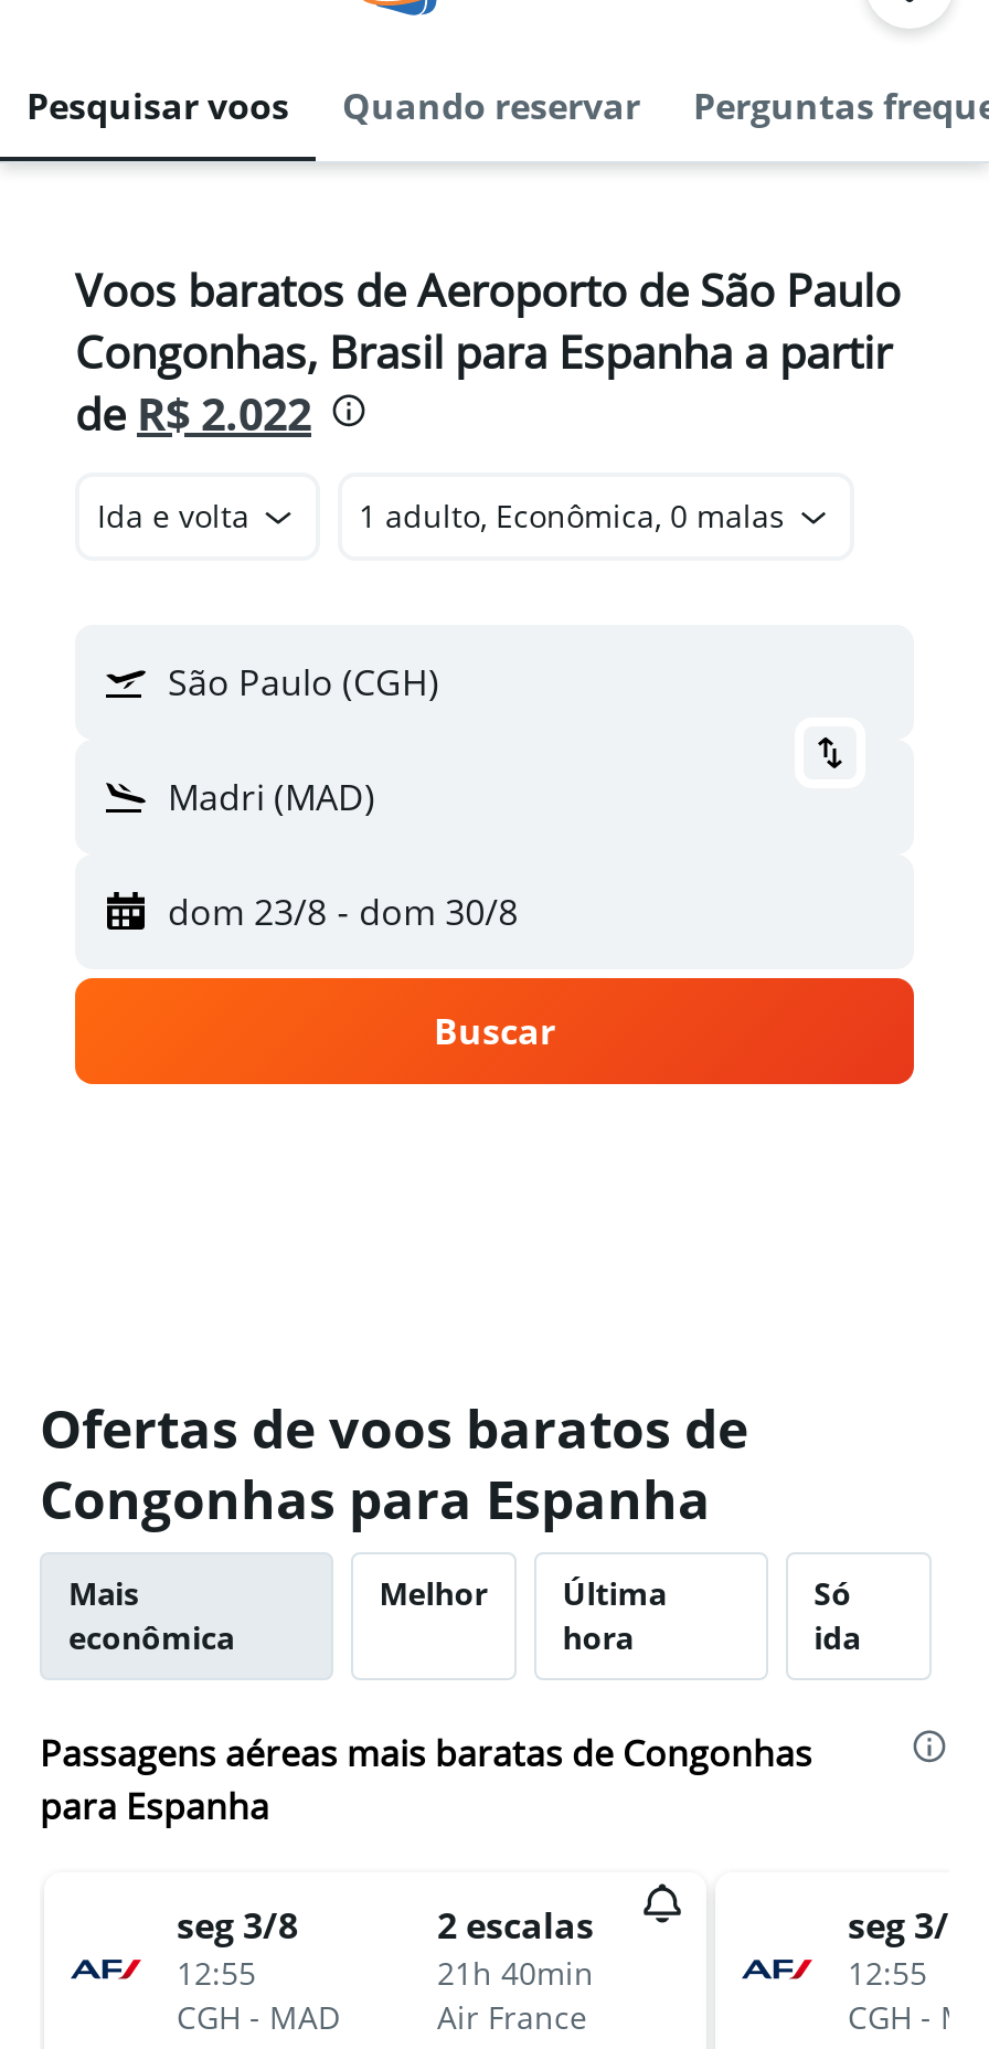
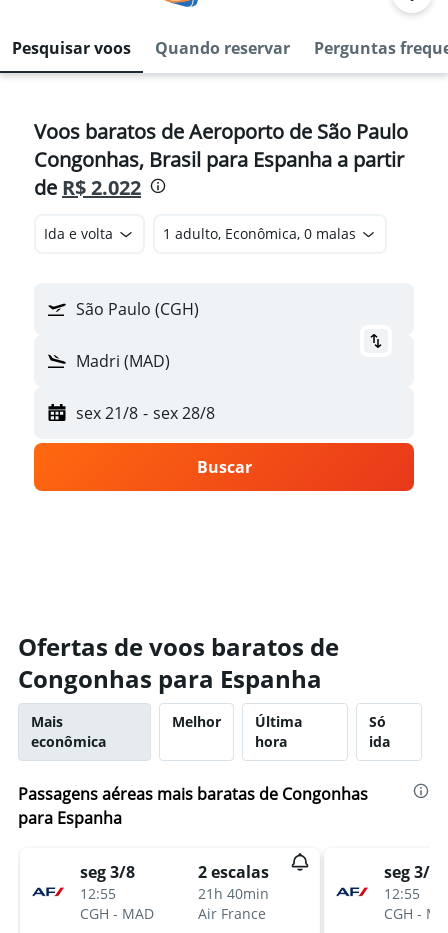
- dom 23/8 - dom 30/8
+ sex 21/8 - sex 28/8
